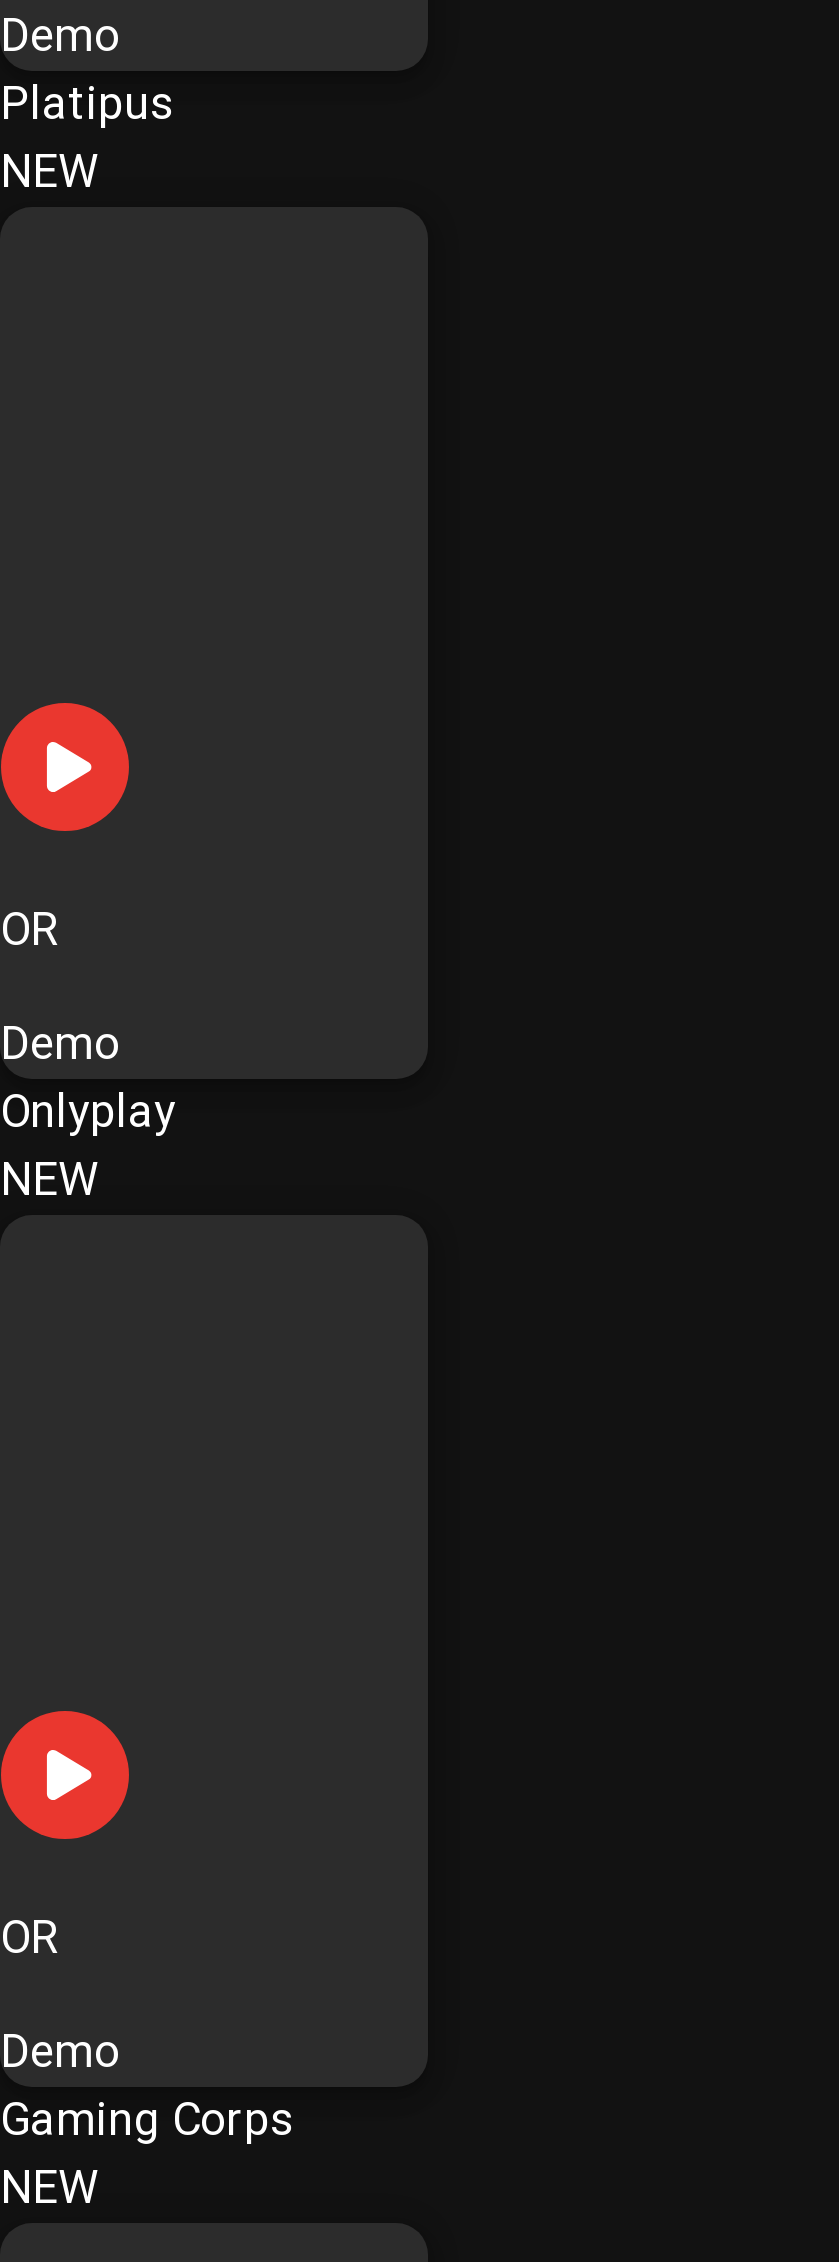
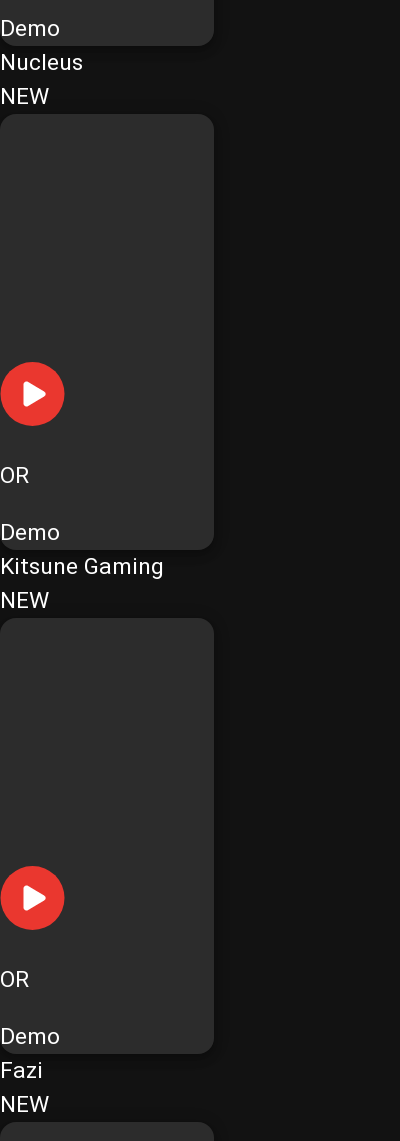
- Platipus
+ Nucleus

- Onlyplay
+ Kitsune Gaming

- Gaming Corps
+ Fazi
